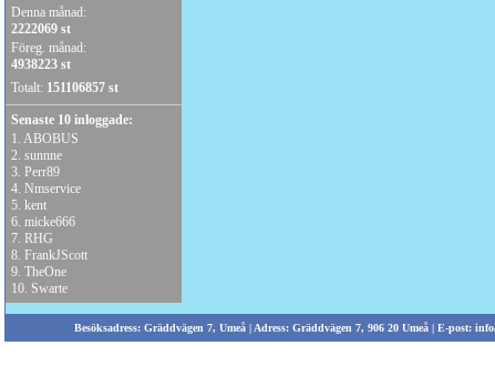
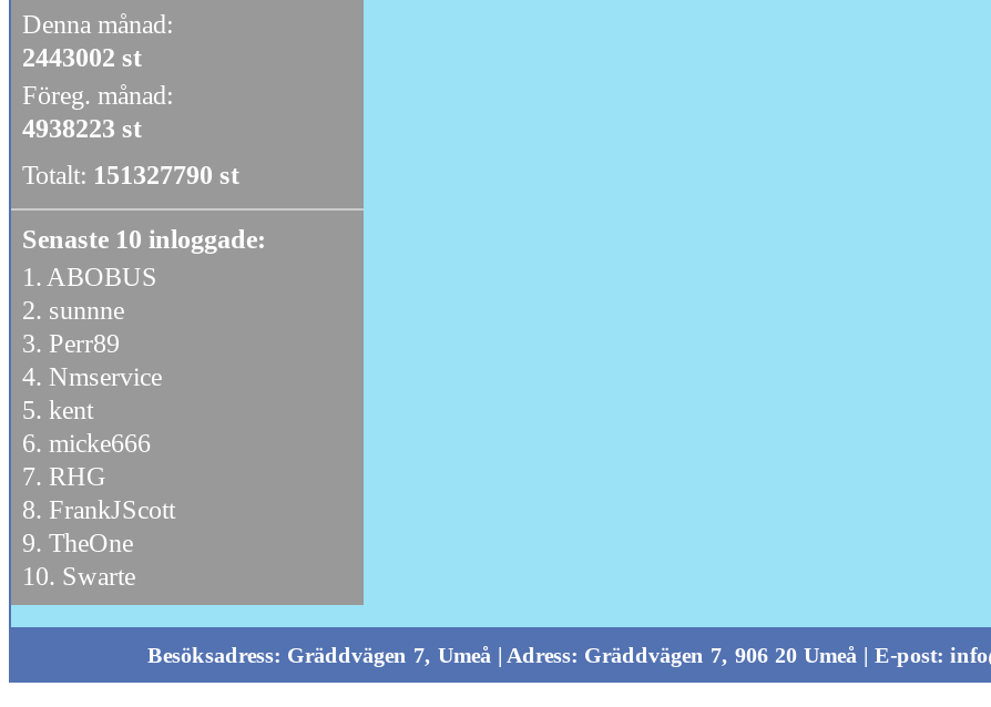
- 2222069 st
+ 2443002 st

- Totalt: 151106857 st
+ Totalt: 151327790 st
